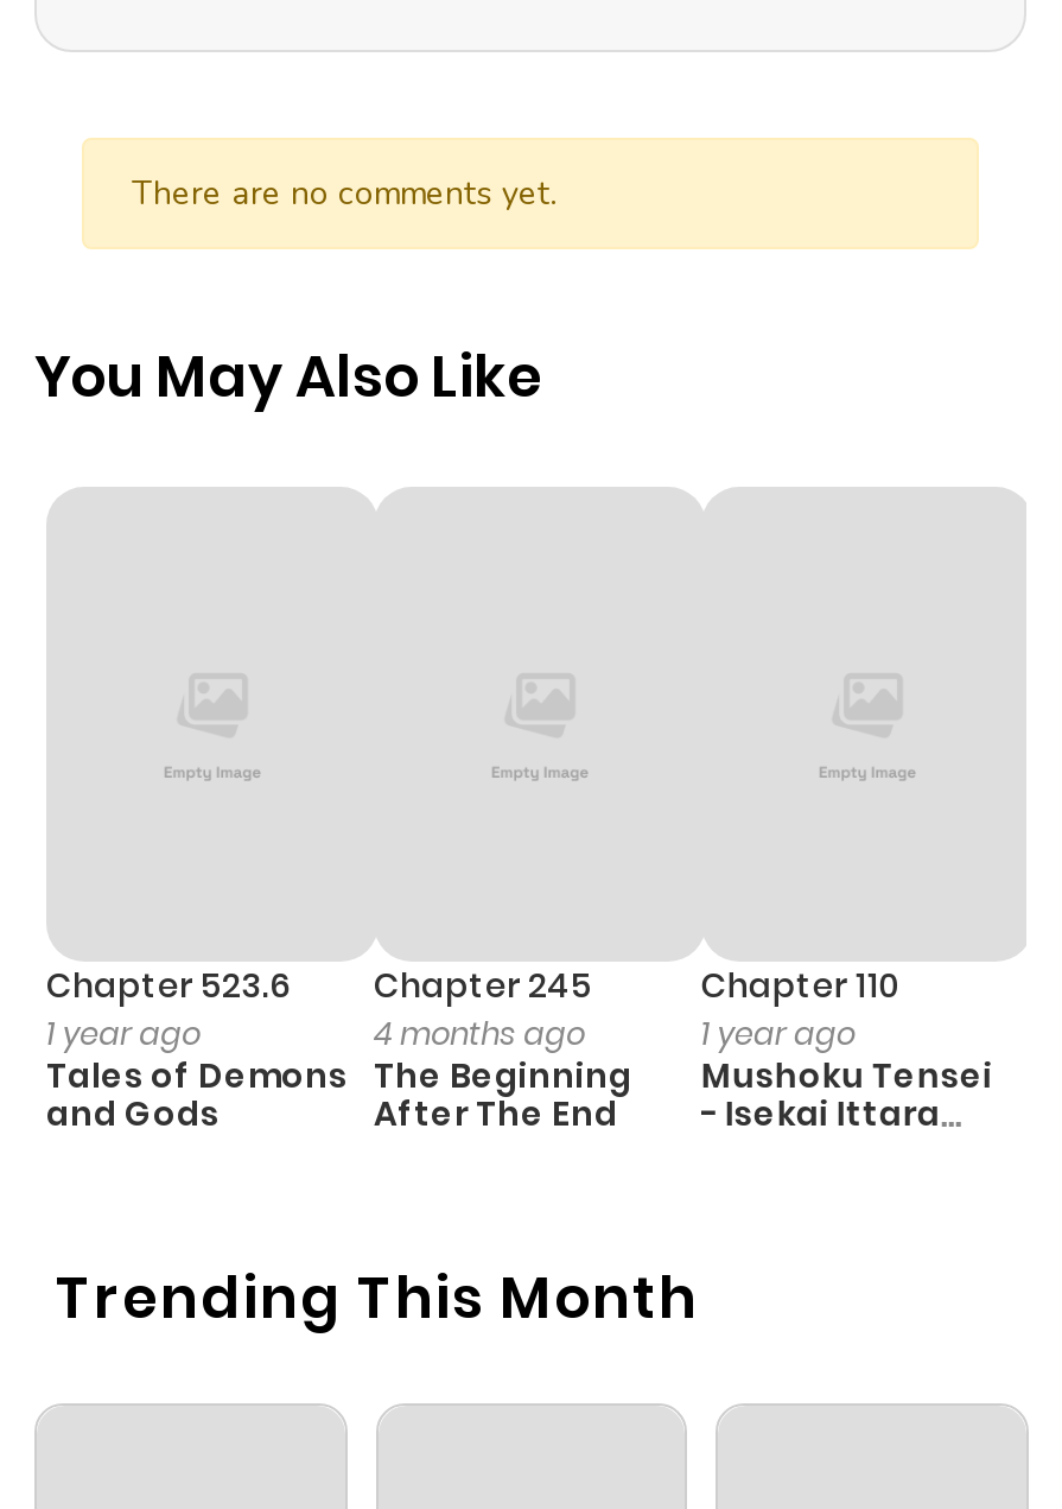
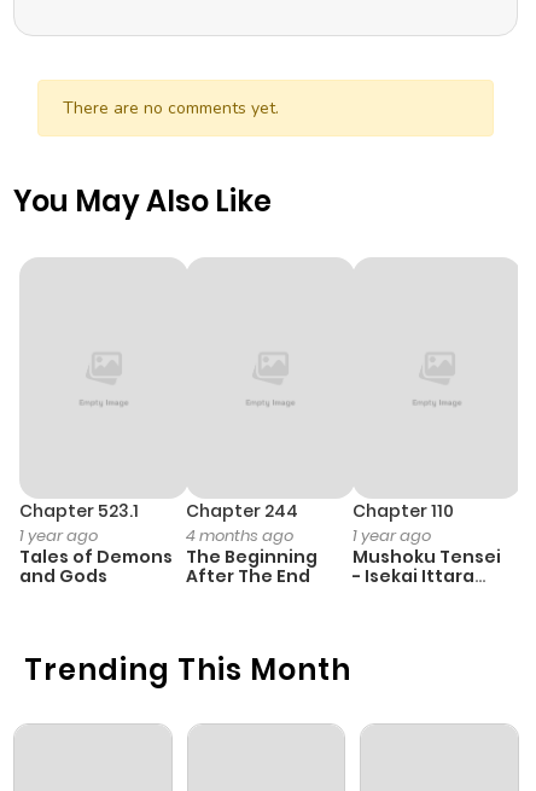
- Chapter 523.6
+ Chapter 523.1

- Chapter 245
+ Chapter 244
